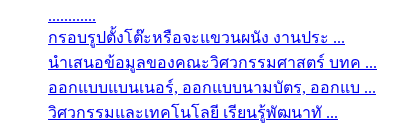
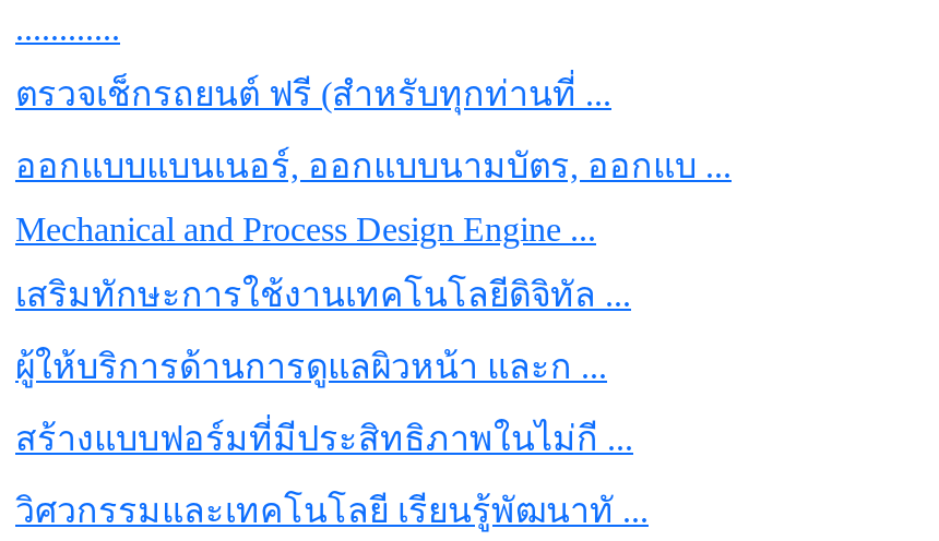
- กรอบรูปตั้งโต๊ะหรือจะแขวนผนัง งานประ ...
- นำเสนอข้อมูลของคณะวิศวกรรมศาสตร์ บทค ...
+ ตรวจเช็กรถยนต์ ฟรี (สำหรับทุกท่านที่ ...

+ Mechanical and Process Design Engine ...
+ เสริมทักษะการใช้งานเทคโนโลยีดิจิทัล ...
+ ผู้ให้บริการด้านการดูแลผิวหน้า และก ...
+ สร้างแบบฟอร์มที่มีประสิทธิภาพในไม่กี ...
